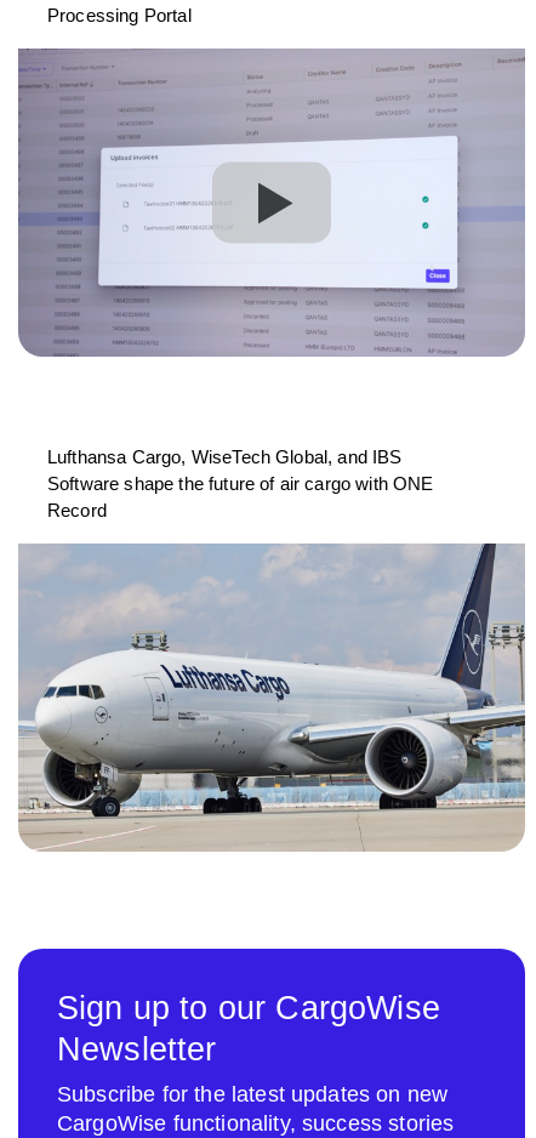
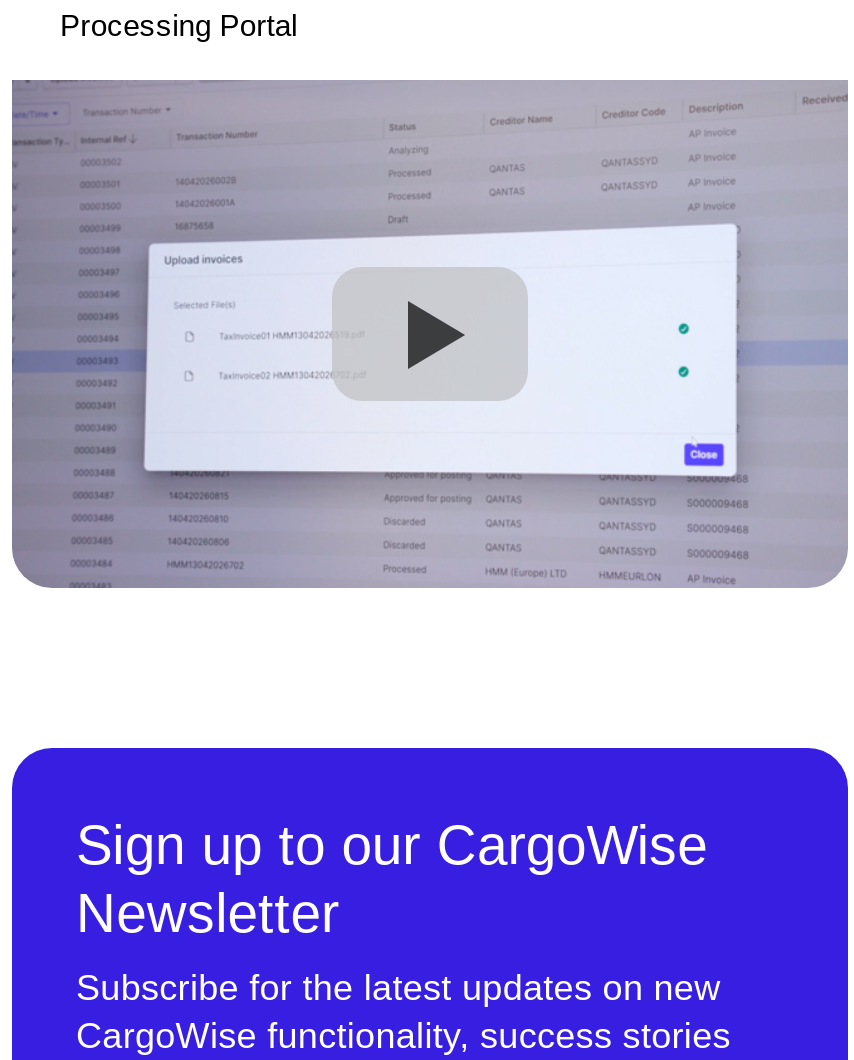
- Lufthansa Cargo, WiseTech Global, and IBS
- Software shape the future of air cargo with ONE
- Record

- [image]
